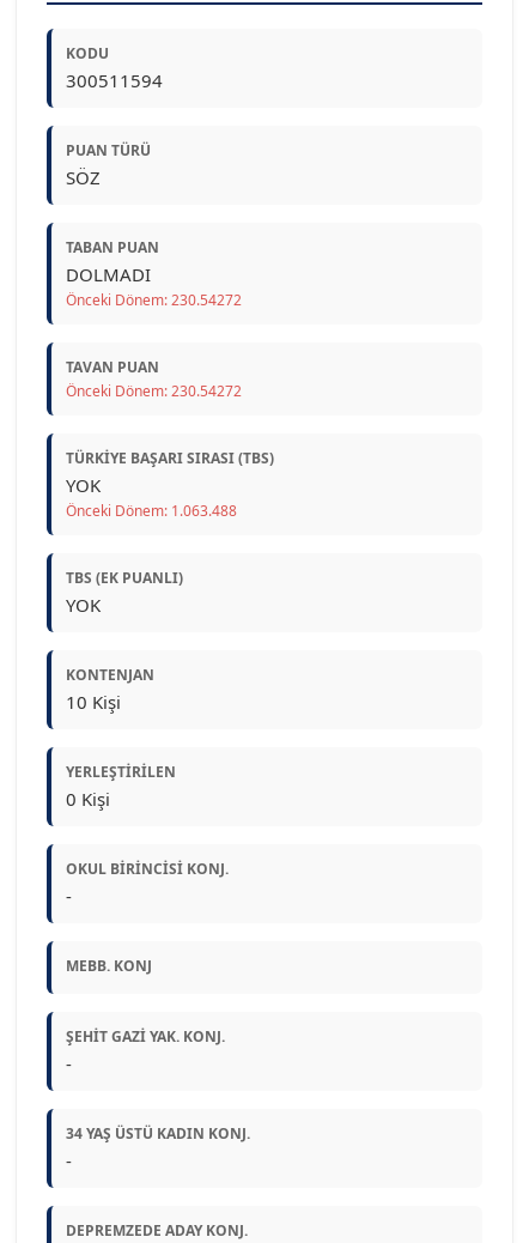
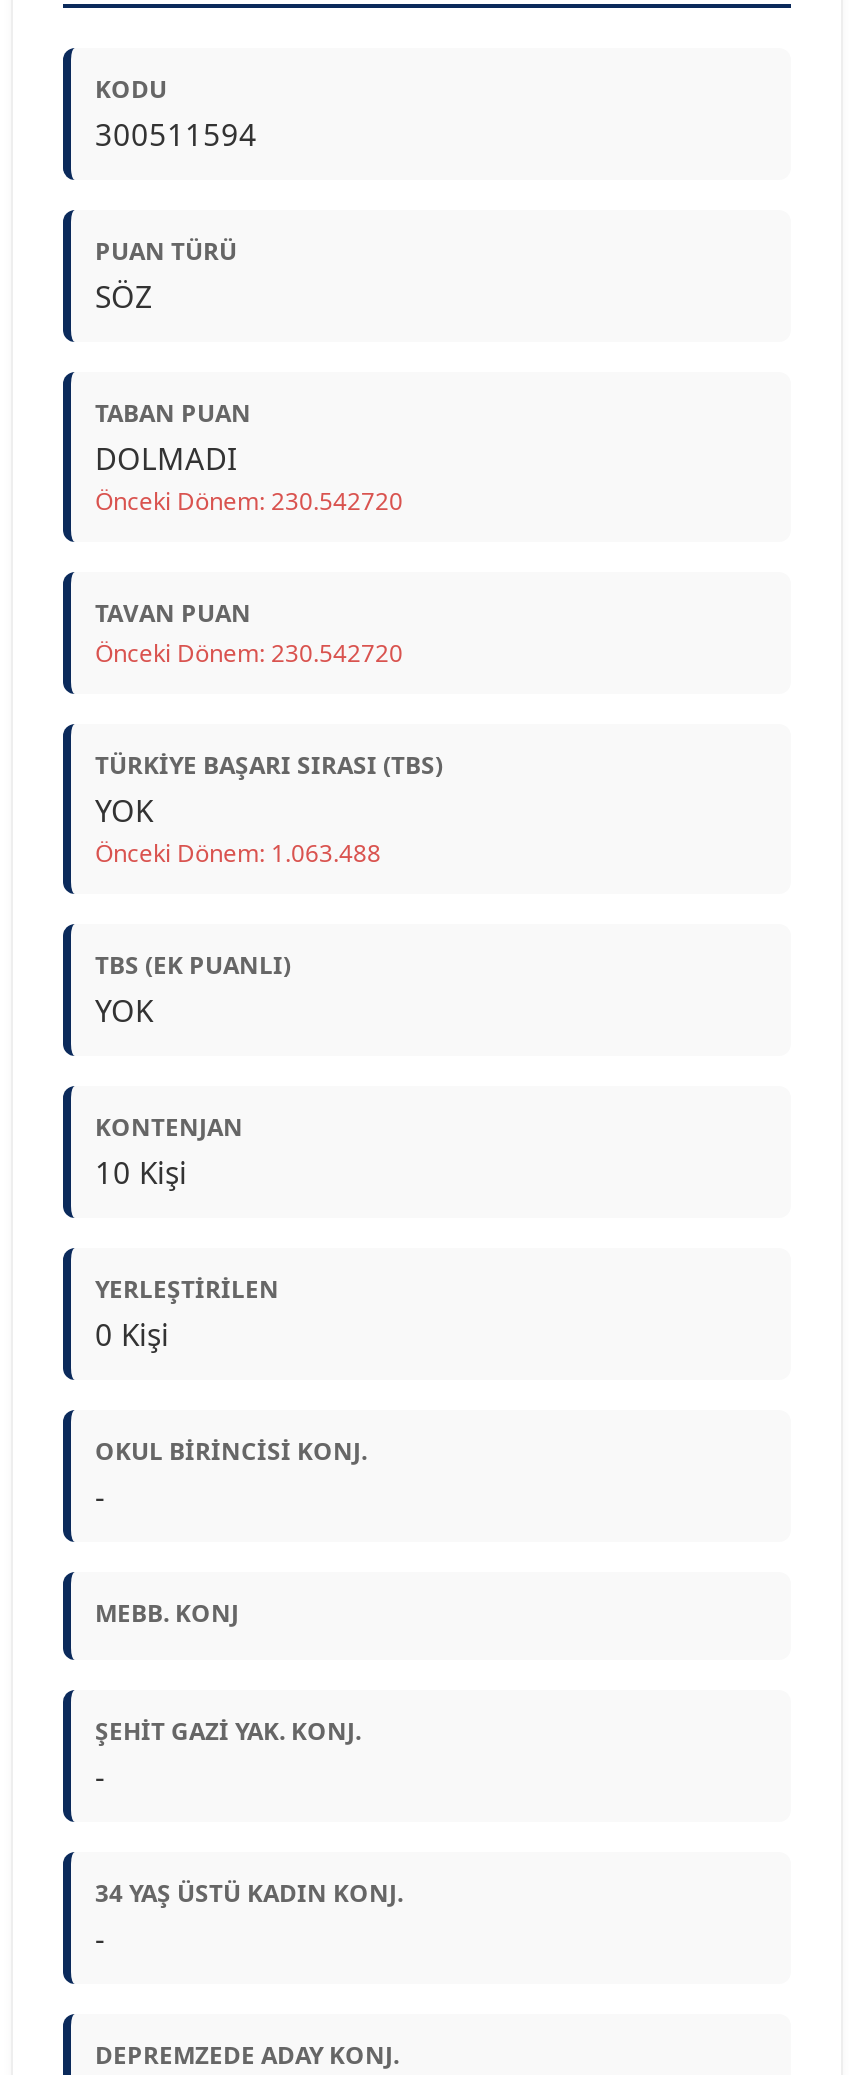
- Önceki Dönem: 230.54272
+ Önceki Dönem: 230.542720

- Önceki Dönem: 230.54272
+ Önceki Dönem: 230.542720
